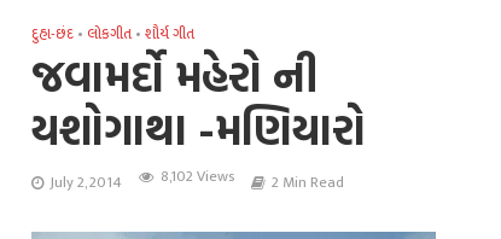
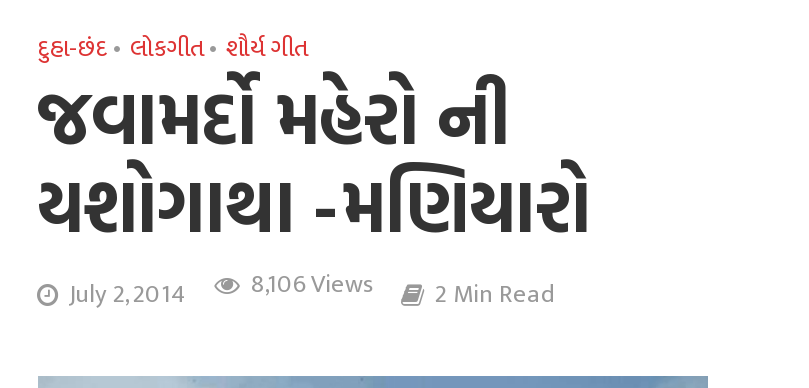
- July 2, 2014 8,102 Views 2 Min Read
+ July 2, 2014 8,106 Views 2 Min Read
